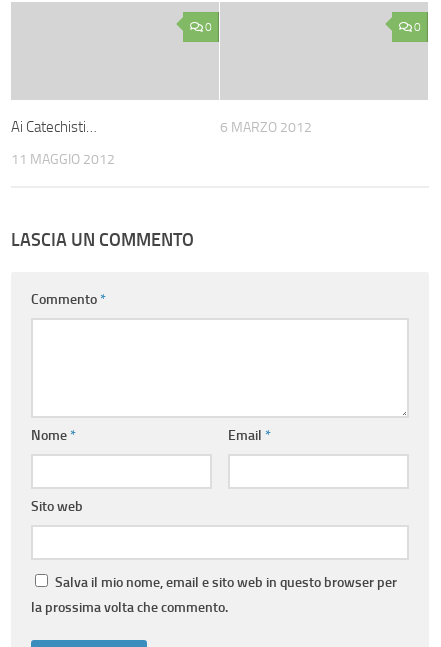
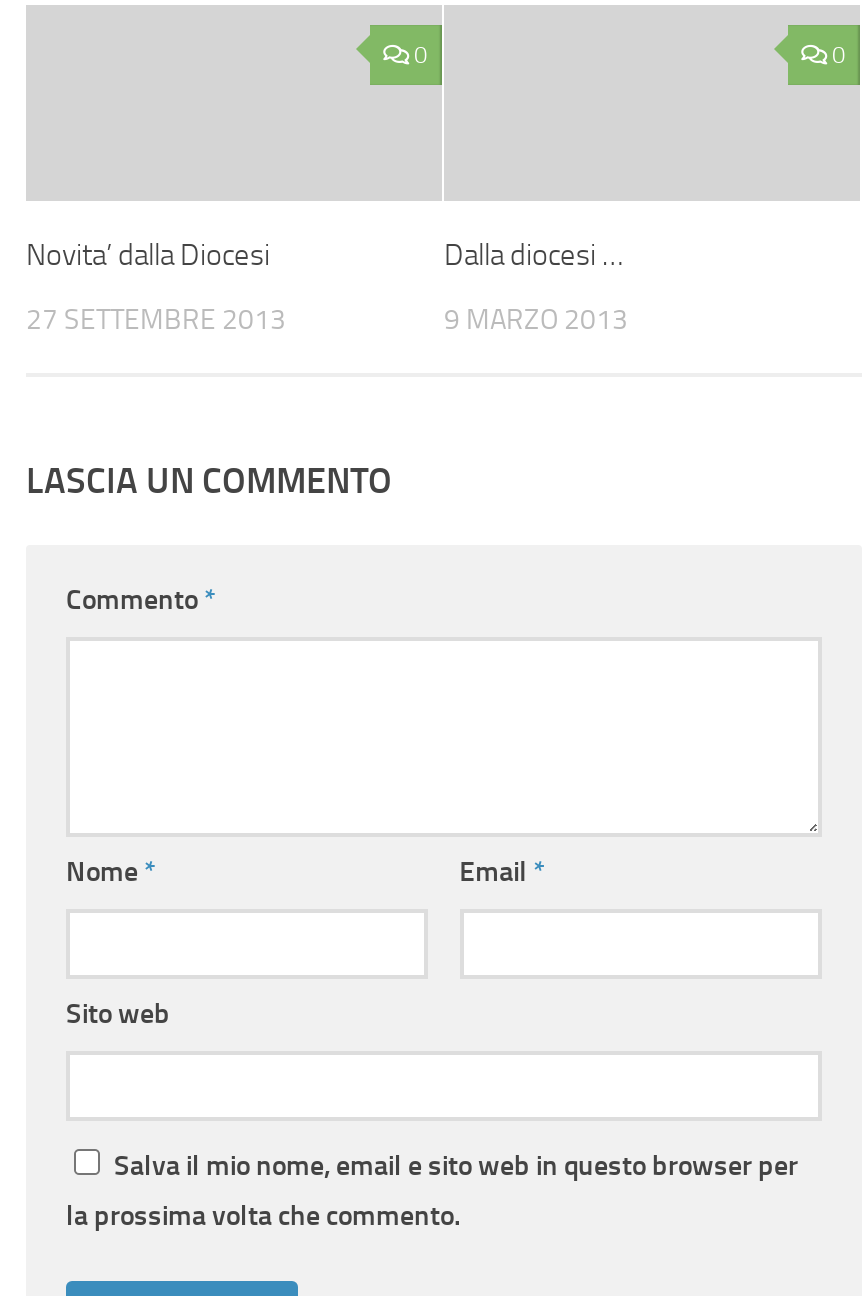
- Ai Catechisti…
+ Novita’ dalla Diocesi

- 6 MARZO 2012
+ Dalla diocesi …
+ 9 MARZO 2013

- 11 MAGGIO 2012
+ 27 SETTEMBRE 2013
